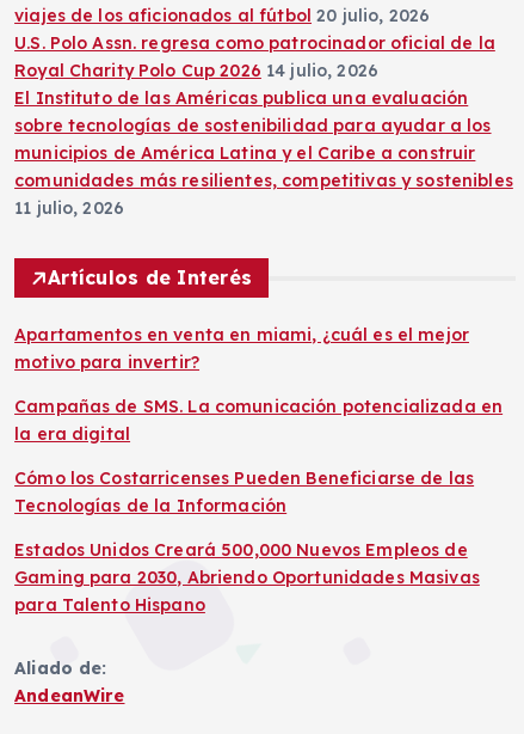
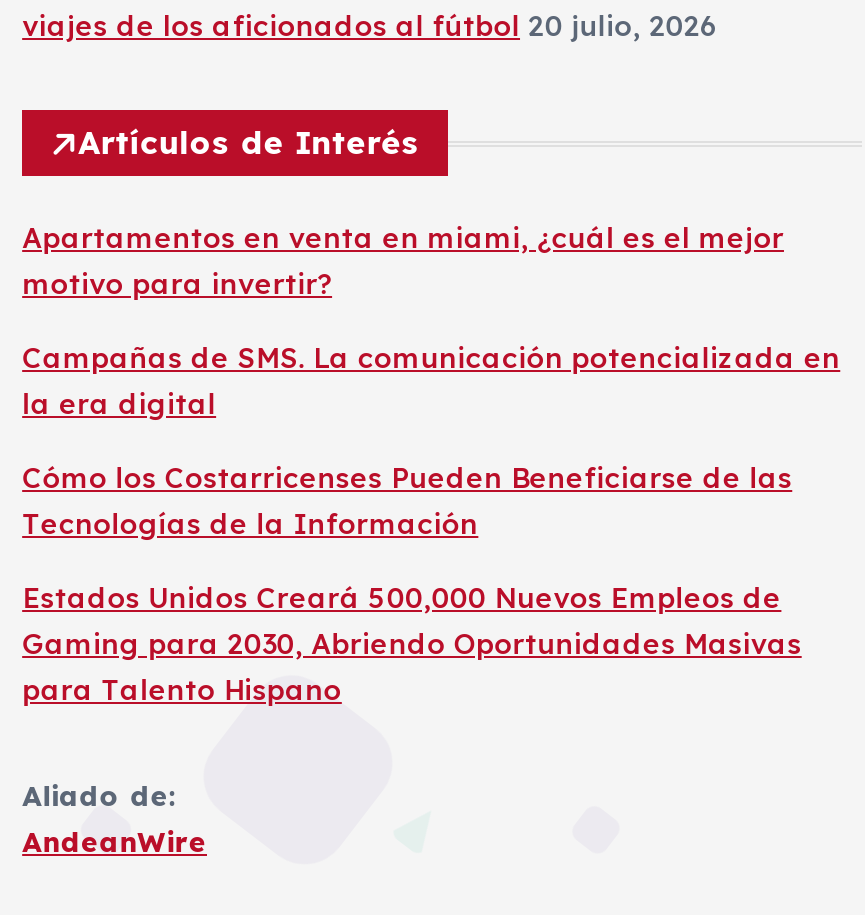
- U.S. Polo Assn. regresa como patrocinador oficial de la
- Royal Charity Polo Cup 2026 14 julio, 2026
- El Instituto de las Américas publica una evaluación
- sobre tecnologías de sostenibilidad para ayudar a los
- municipios de América Latina y el Caribe a construir
- comunidades más resilientes, competitivas y sostenibles
- 11 julio, 2026
